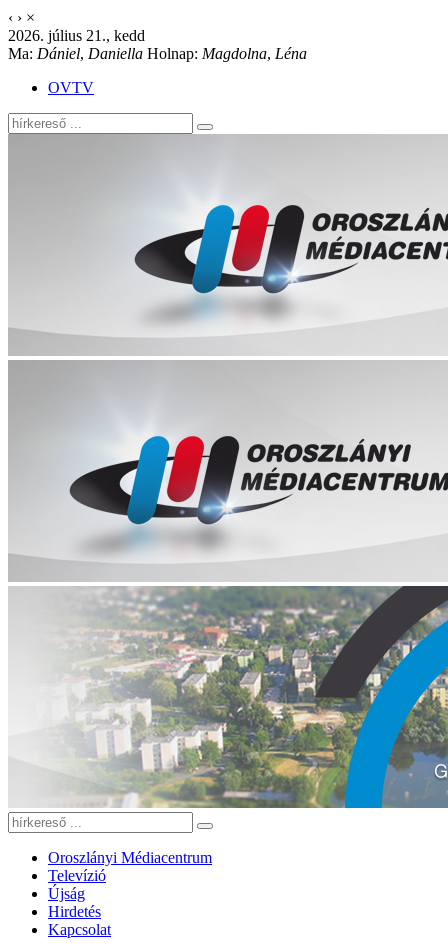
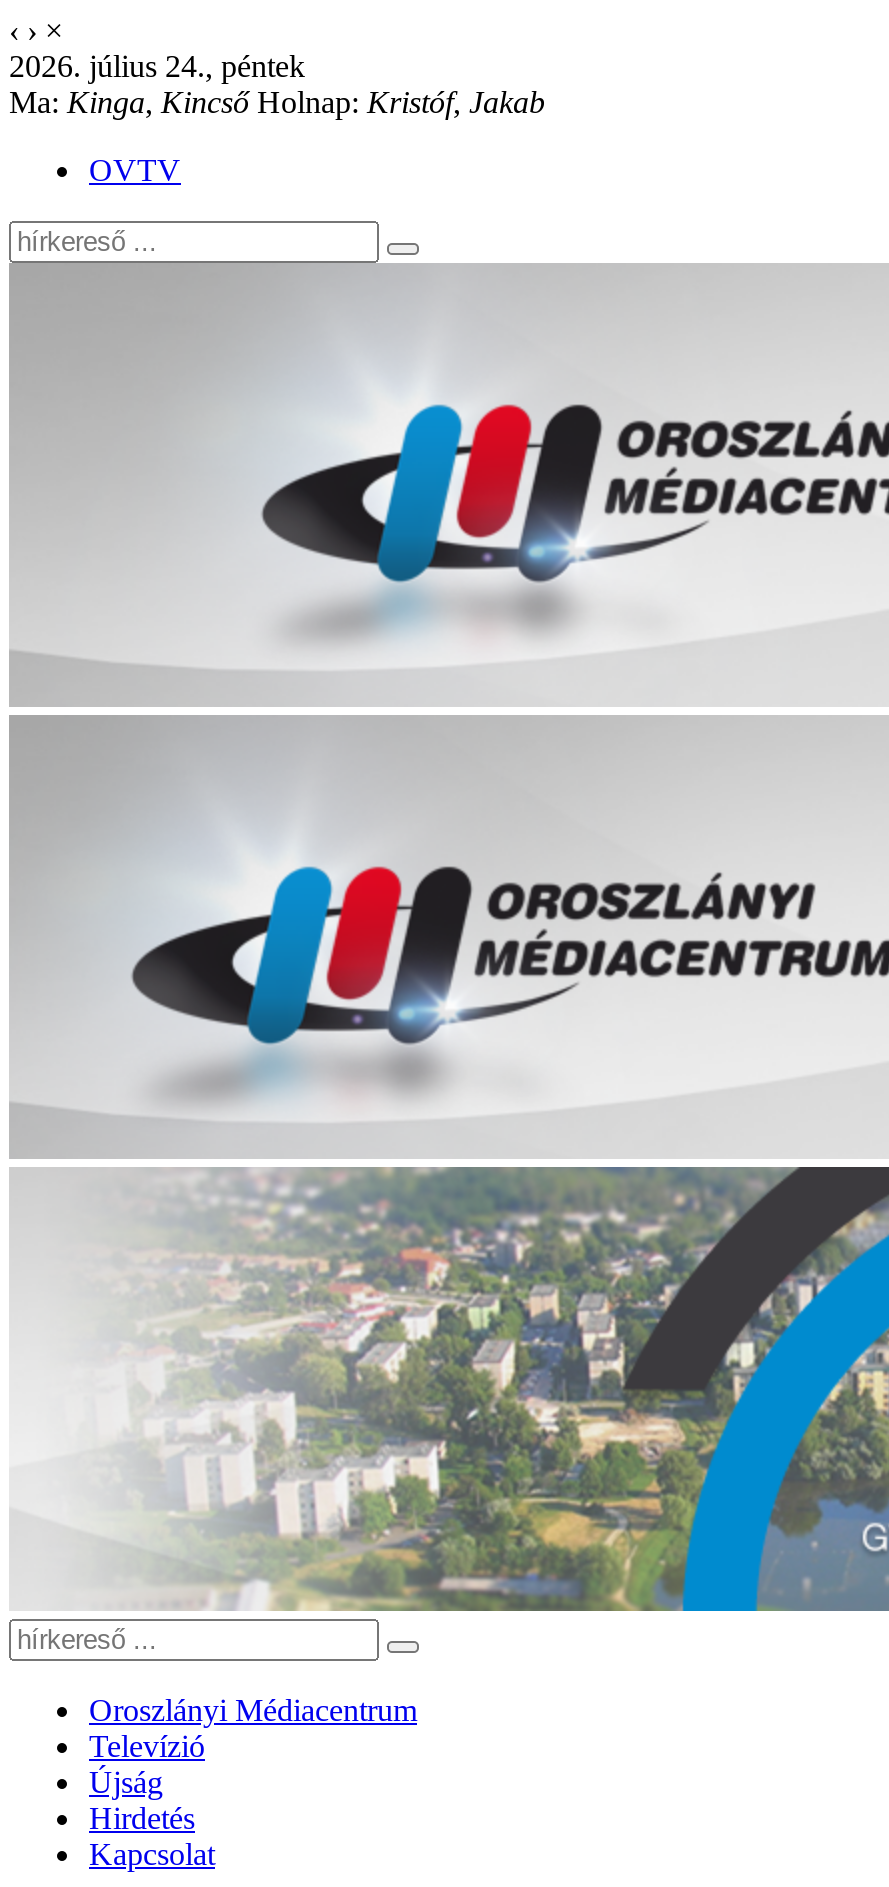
- 2026. július 21., kedd
+ 2026. július 24., péntek

- Ma: Dániel, Daniella Holnap: Magdolna, Léna
+ Ma: Kinga, Kincső Holnap: Kristóf, Jakab
